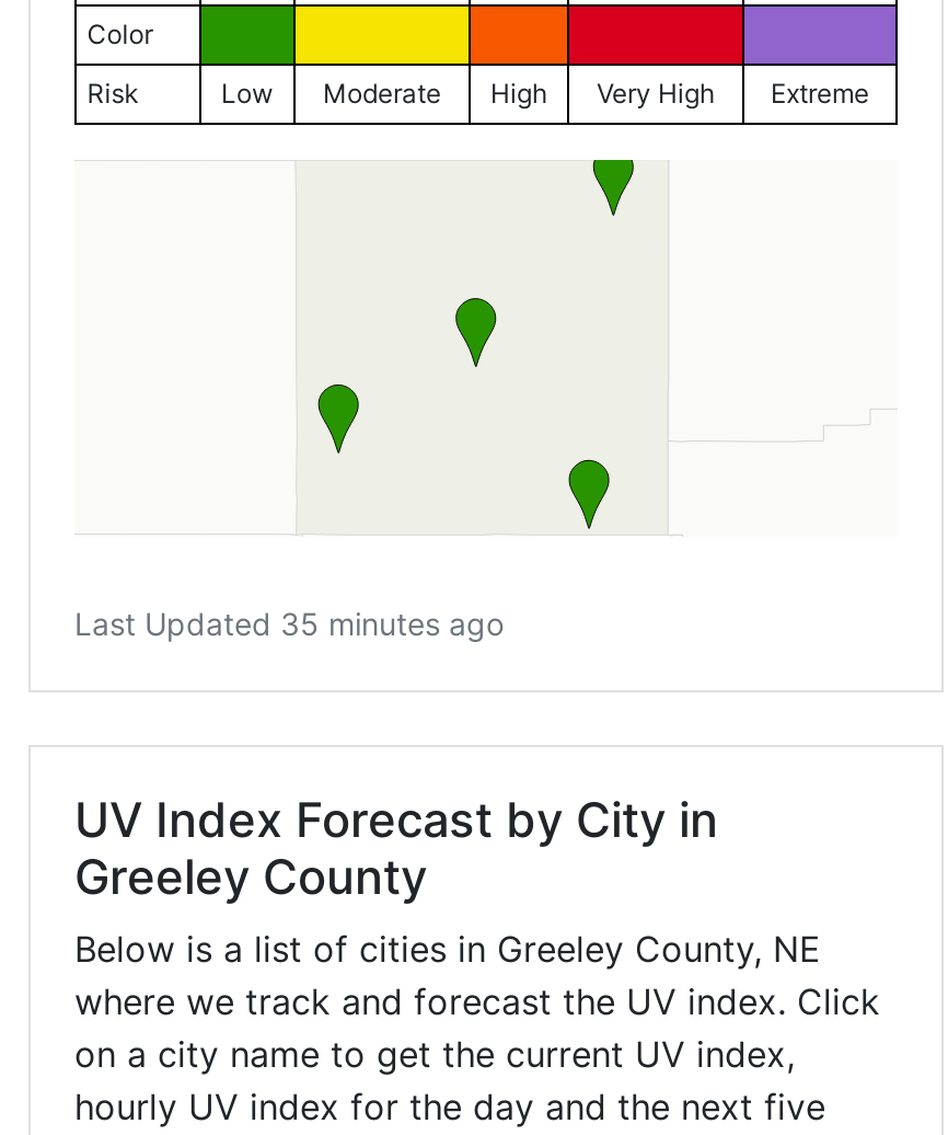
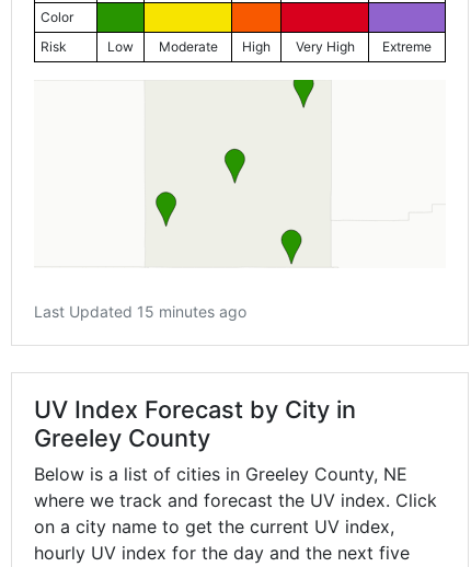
- Last Updated 35 minutes ago
+ Last Updated 15 minutes ago
